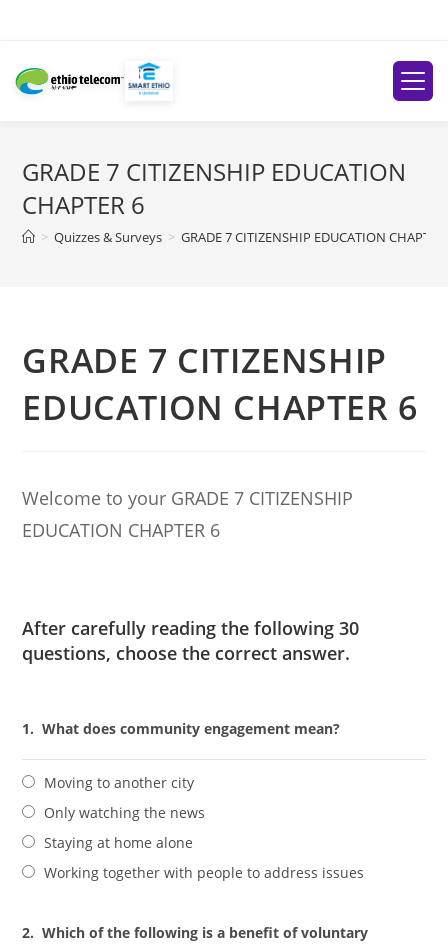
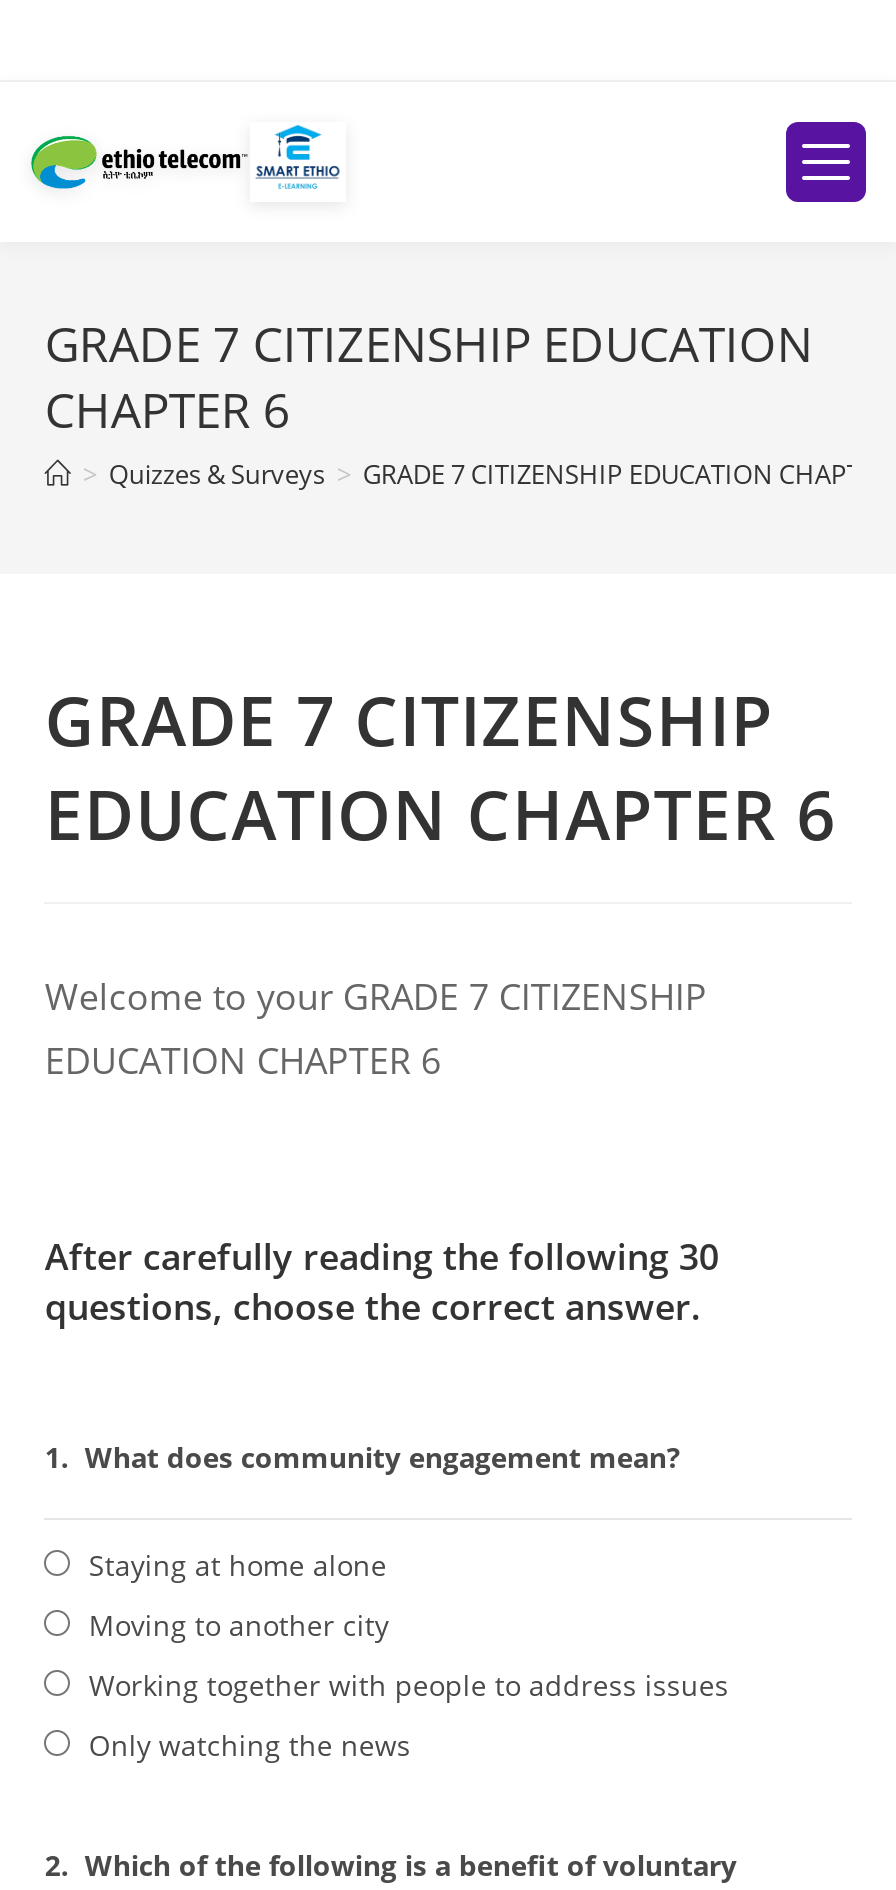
moved down: Moving to another city

moved down: Only watching the news

moved up: Staying at home alone

moved up: Working together with people to address issues
